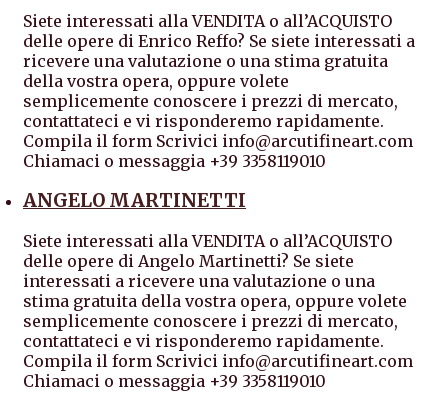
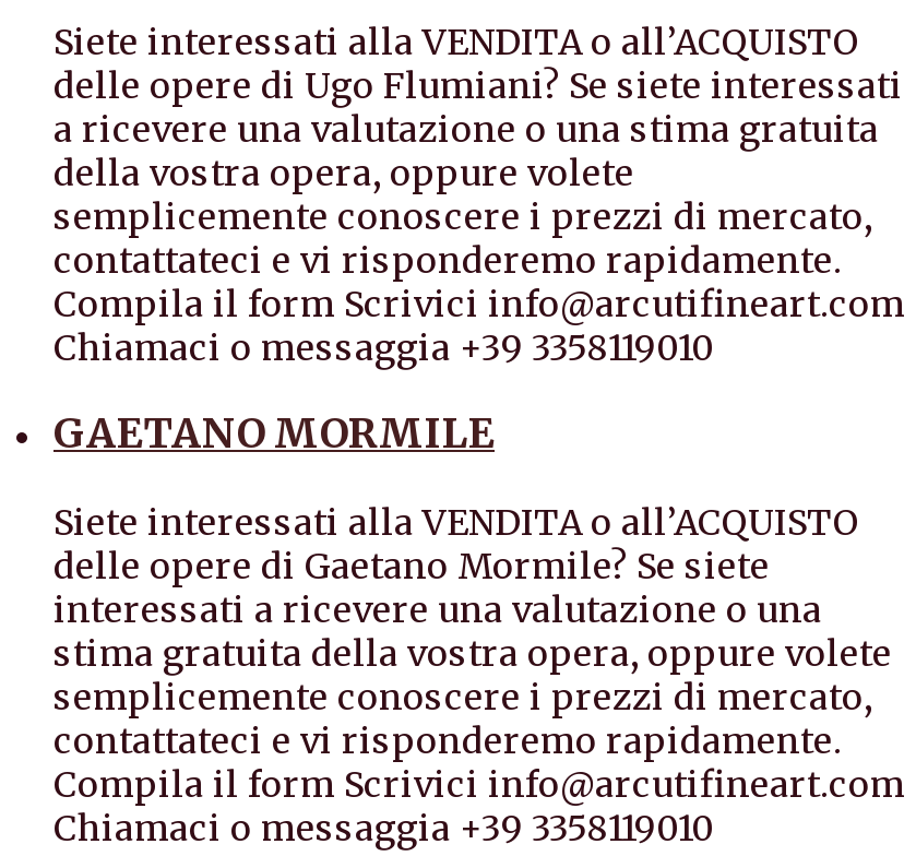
- delle opere di Enrico Reffo? Se siete interessati a
- ricevere una valutazione o una stima gratuita
+ delle opere di Ugo Flumiani? Se siete interessati
+ a ricevere una valutazione o una stima gratuita

- ANGELO MARTINETTI
+ GAETANO MORMILE

- delle opere di Angelo Martinetti? Se siete
+ delle opere di Gaetano Mormile? Se siete
